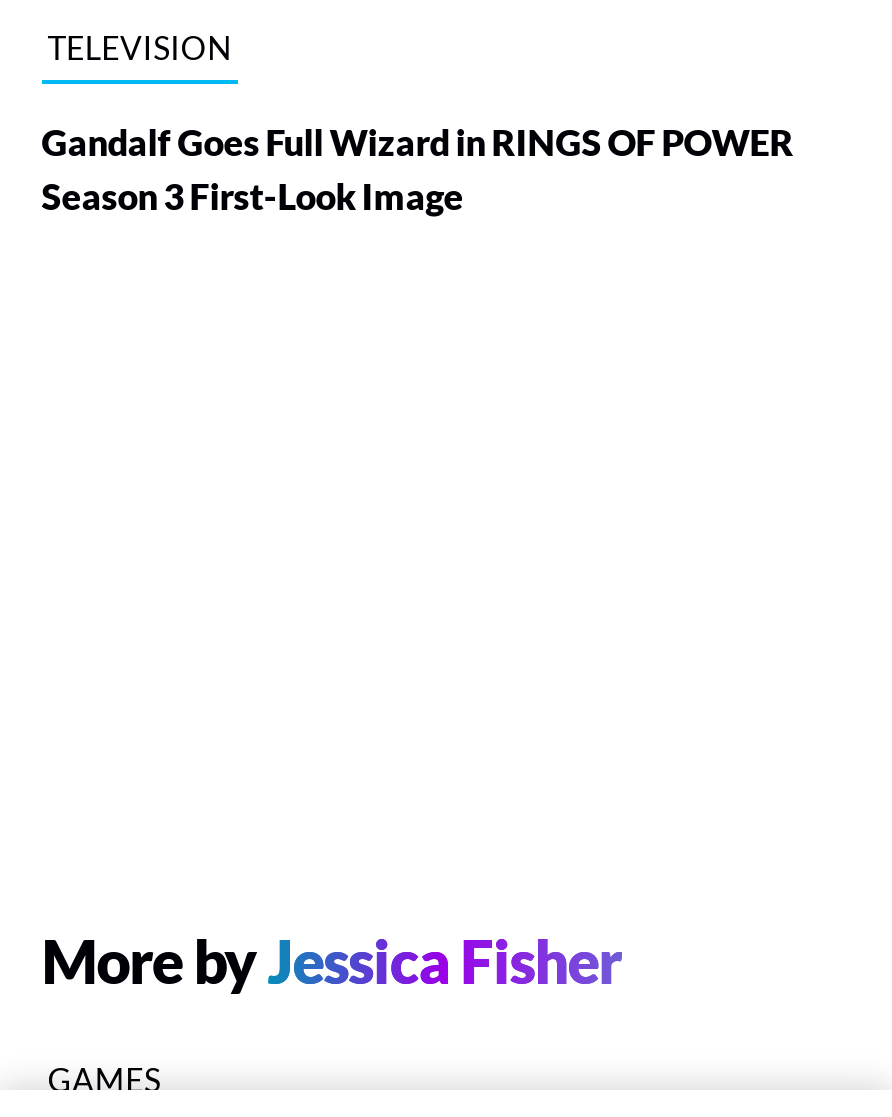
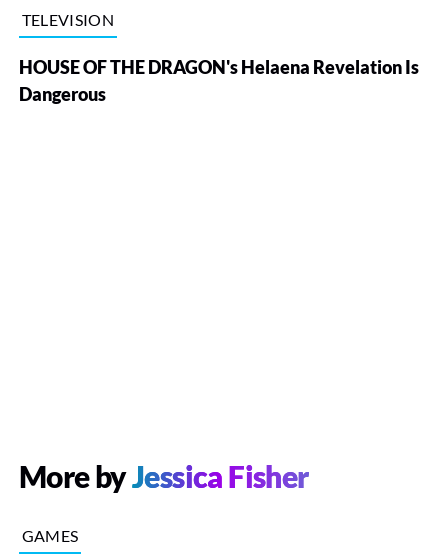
- Gandalf Goes Full Wizard in RINGS OF POWER
- Season 3 First-Look Image
+ HOUSE OF THE DRAGON's Helaena Revelation Is
+ Dangerous
